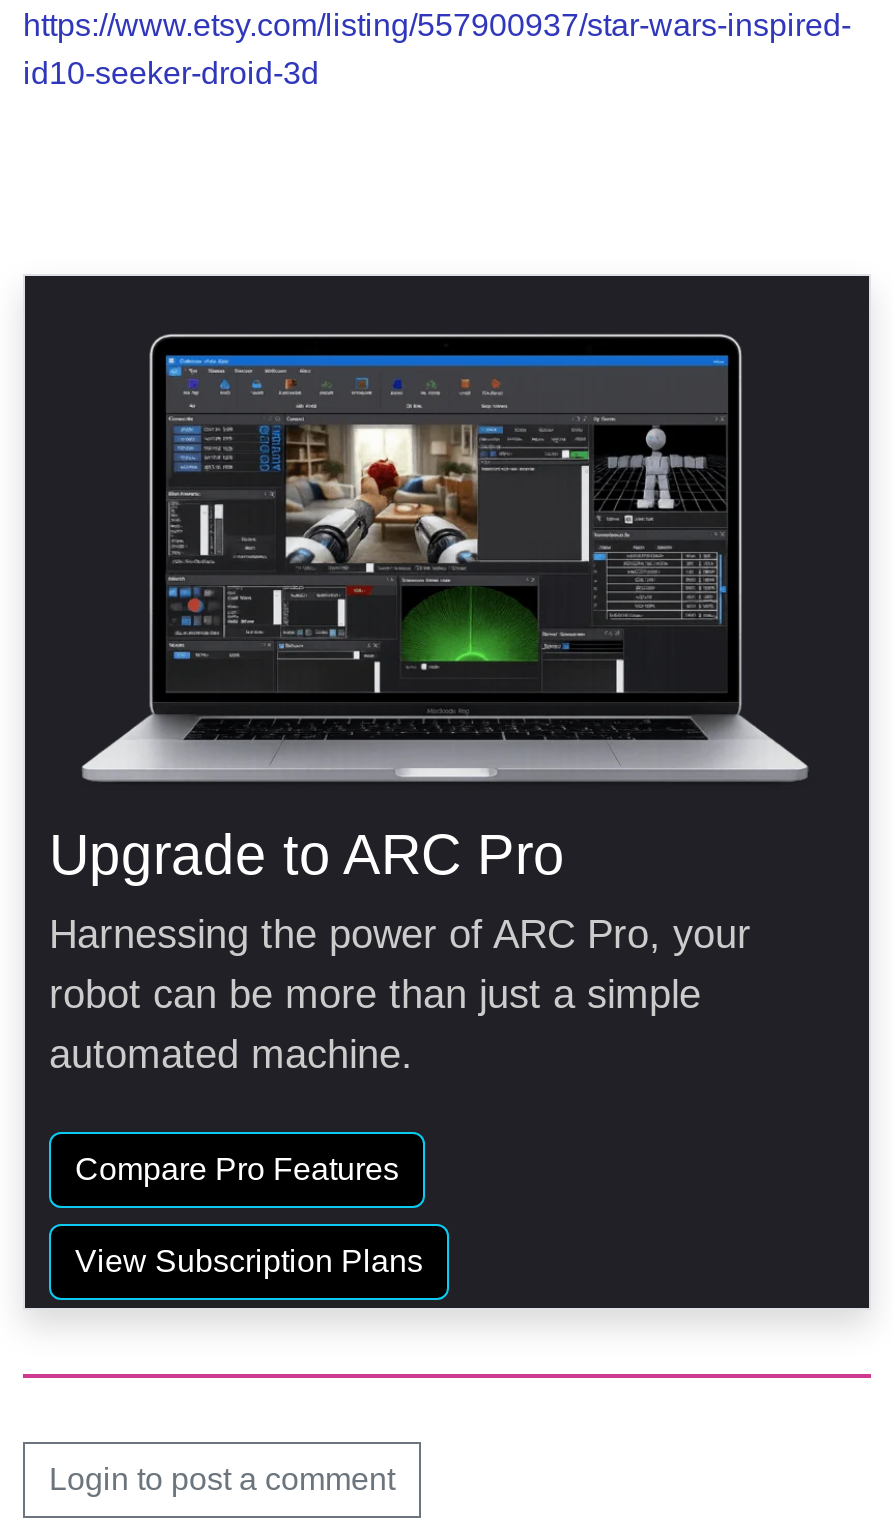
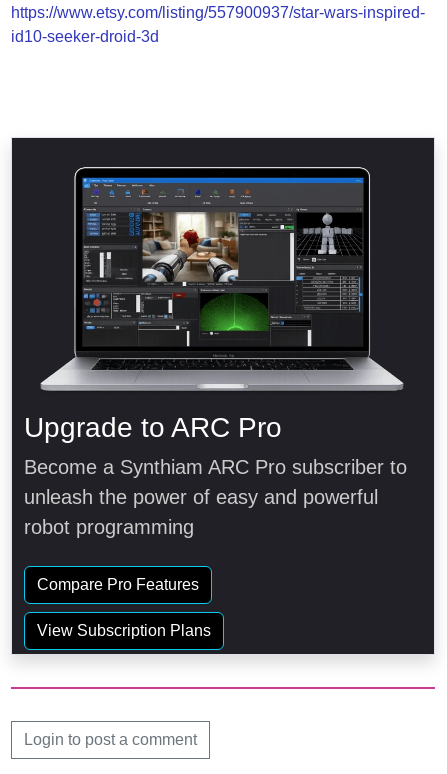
- Harnessing the power of ARC Pro, your
- robot can be more than just a simple
- automated machine.
+ Become a Synthiam ARC Pro subscriber to
+ unleash the power of easy and powerful
+ robot programming
